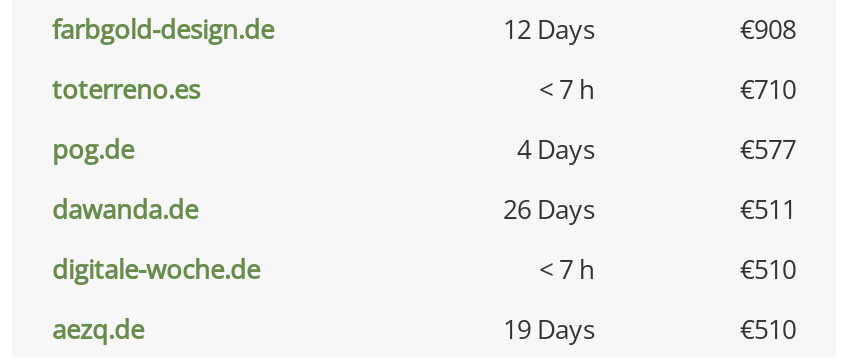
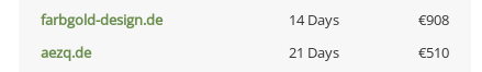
- 12 Days
+ 14 Days

- toterreno.es
- < 7 h
- €710
- pog.de
- 4 Days
- €577
- dawanda.de
- 26 Days
- €511
- digitale-woche.de
- < 7 h
- €510

- 19 Days
+ 21 Days
